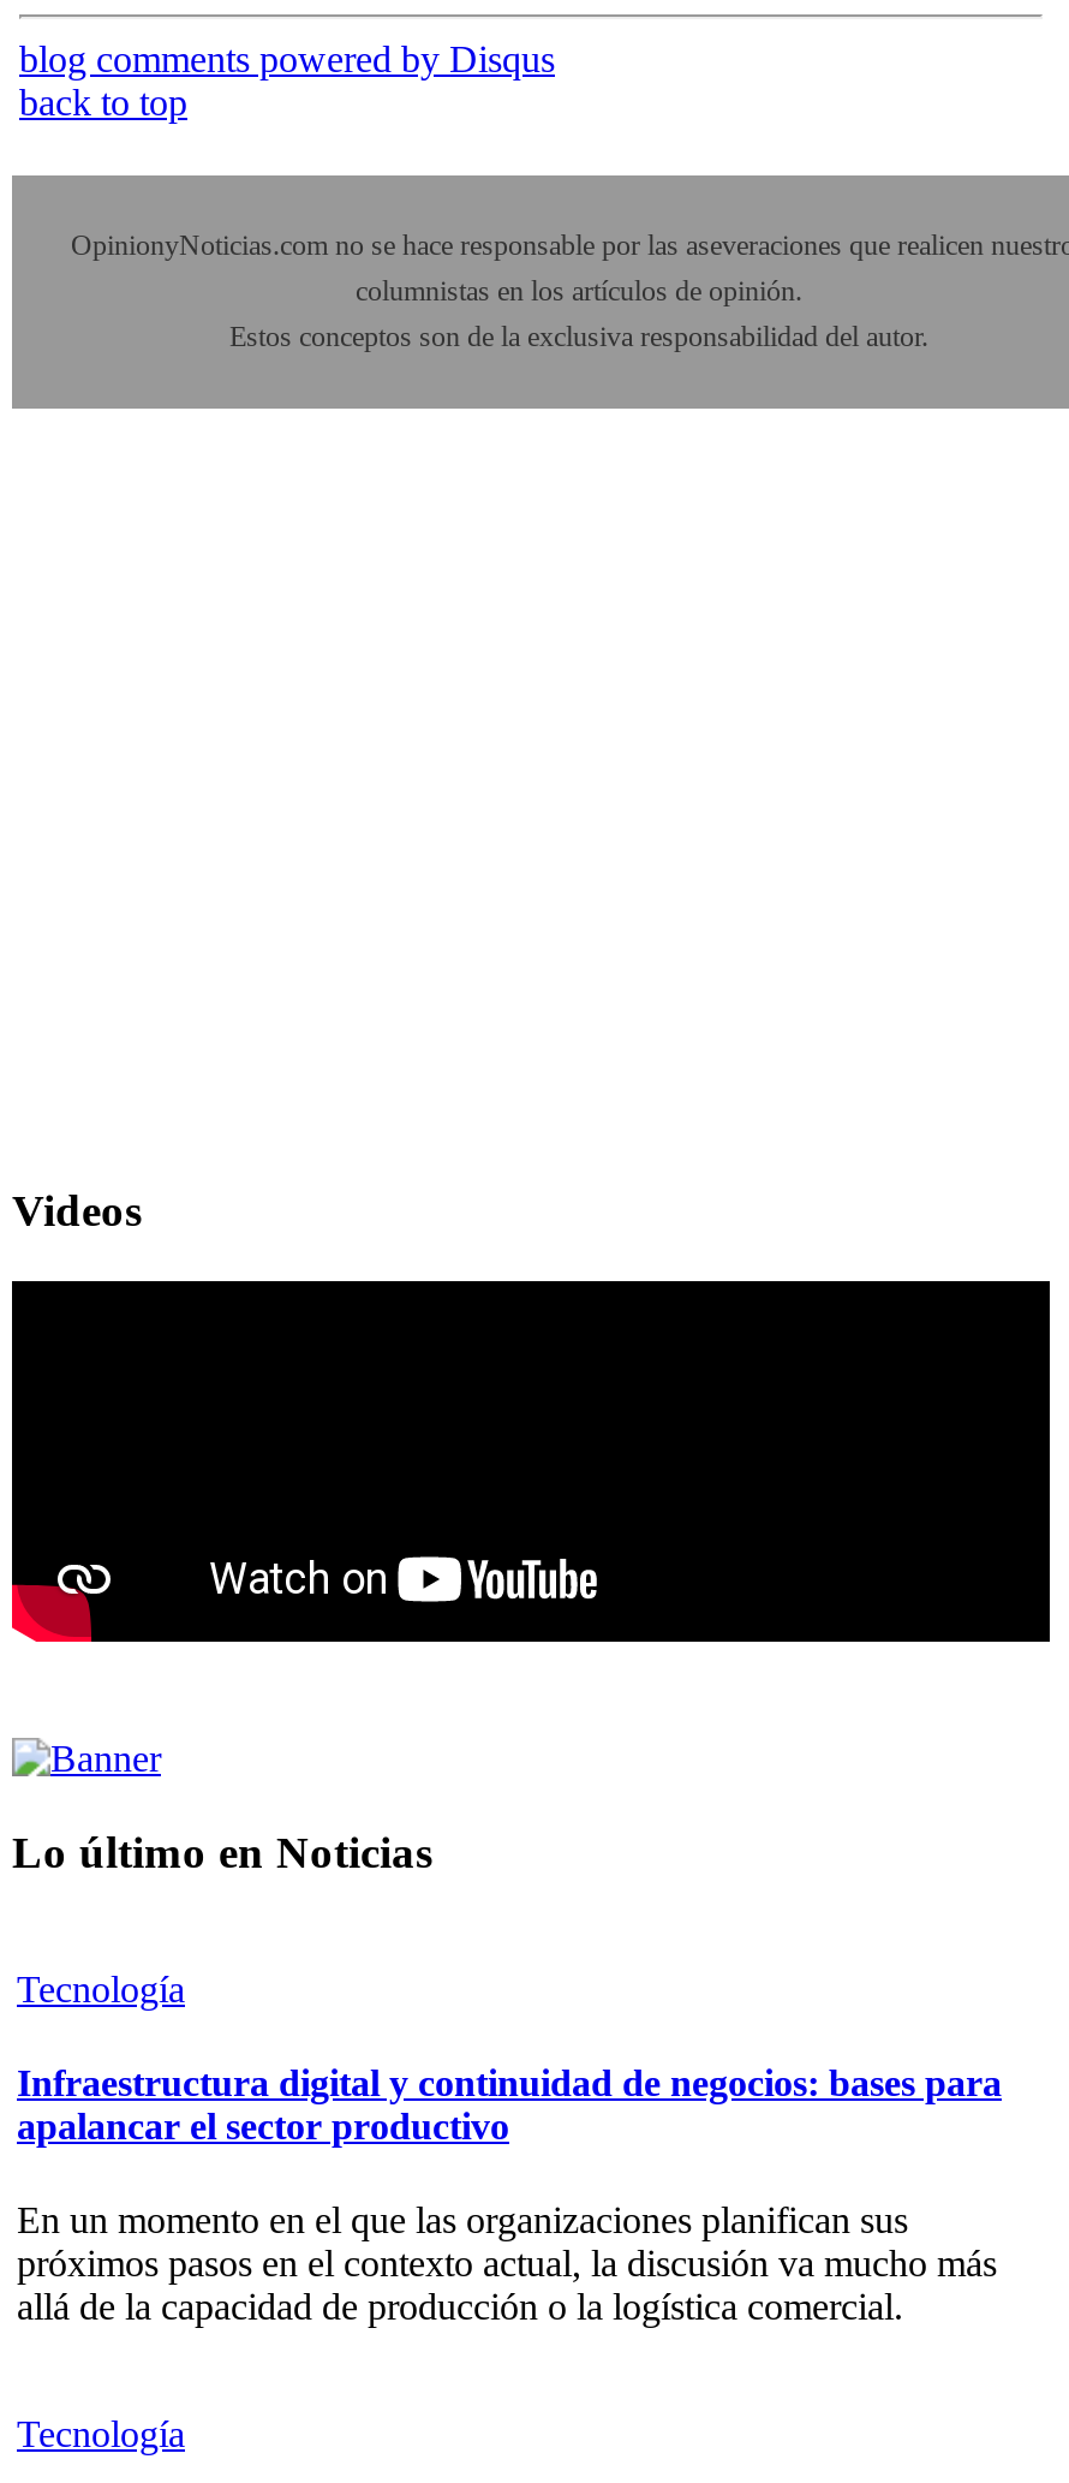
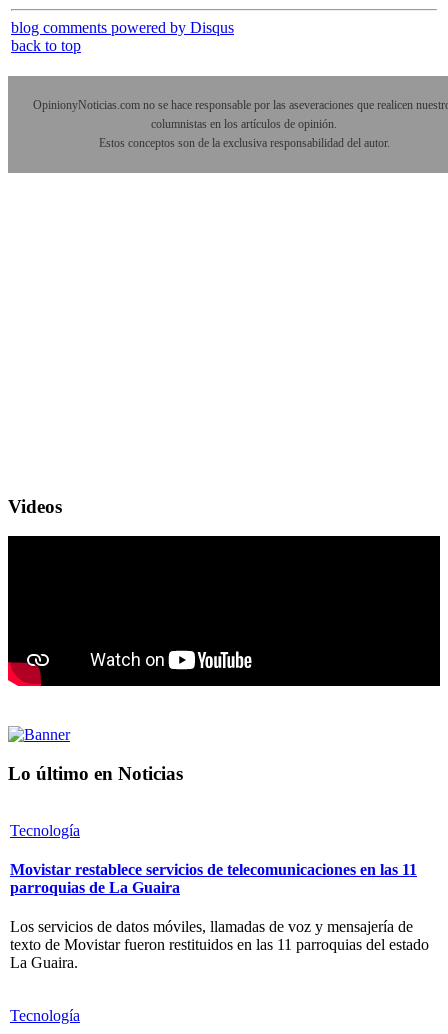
- Infraestructura digital y continuidad de negocios: bases para
- apalancar el sector productivo
+ Movistar restablece servicios de telecomunicaciones en las 11
+ parroquias de La Guaira

- En un momento en el que las organizaciones planifican sus
- próximos pasos en el contexto actual, la discusión va mucho más
- allá de la capacidad de producción o la logística comercial.
+ Los servicios de datos móviles, llamadas de voz y mensajería de
+ texto de Movistar fueron restituidos en las 11 parroquias del estado
+ La Guaira.
